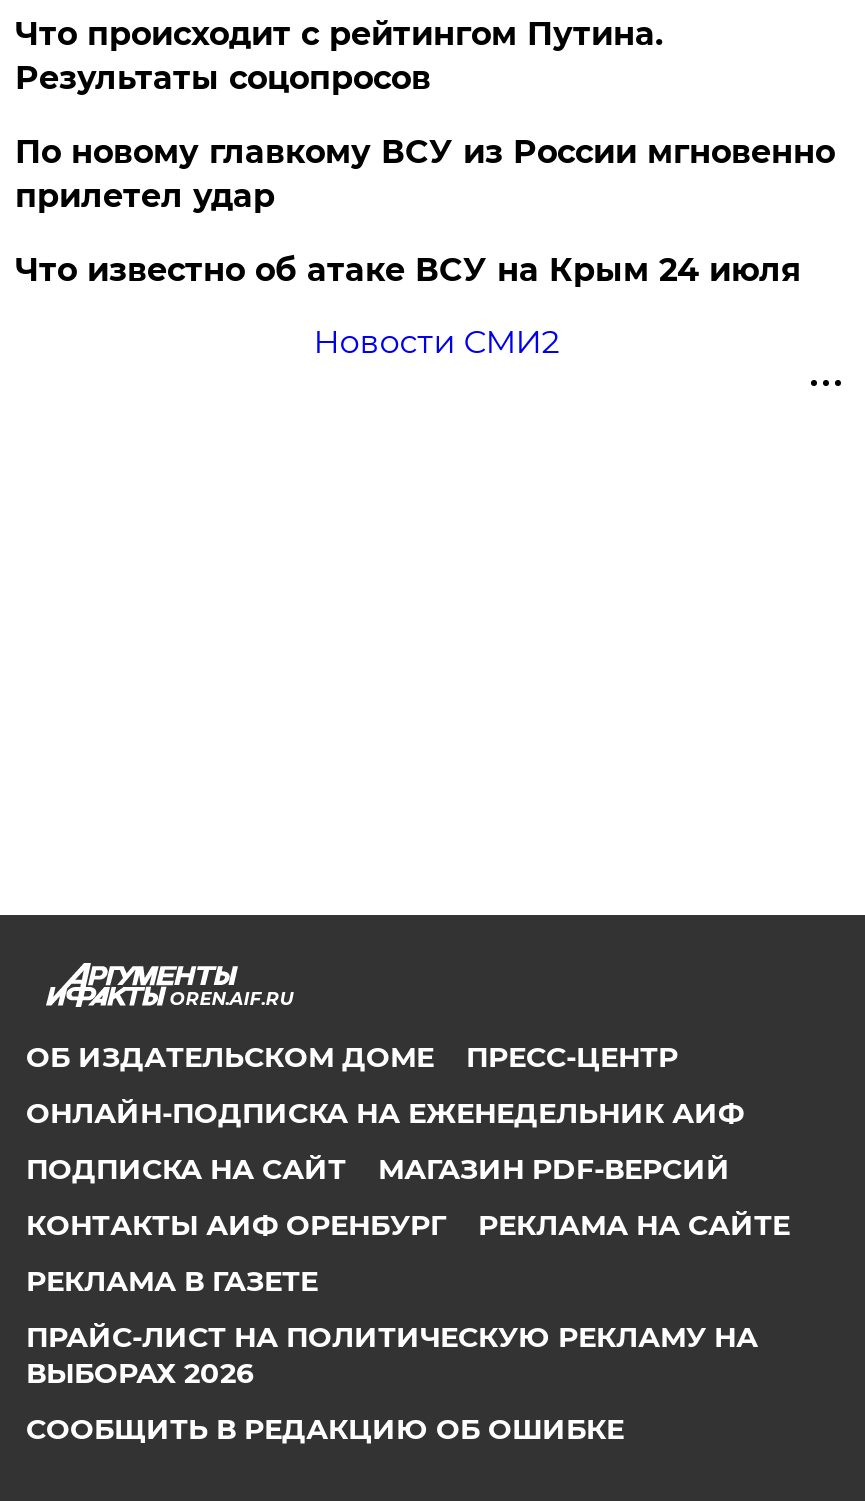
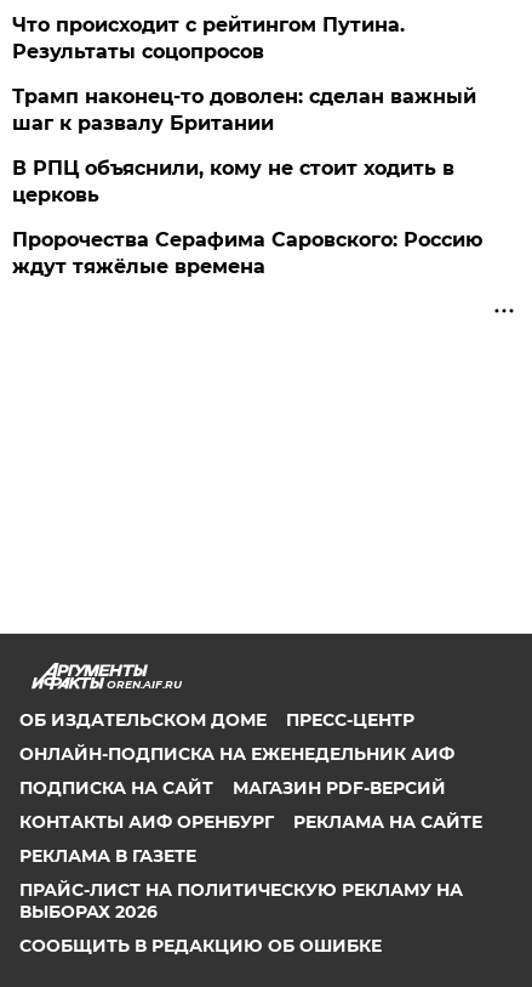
- По новому главкому ВСУ из России мгновенно
- прилетел удар
+ Трамп наконец-то доволен: сделан важный
+ шаг к развалу Британии

- Что известно об атаке ВСУ на Крым 24 июля
+ В РПЦ объяснили, кому не стоит ходить в
+ церковь

- Новости СМИ2
+ Пророчества Серафима Саровского: Россию
+ ждут тяжёлые времена
